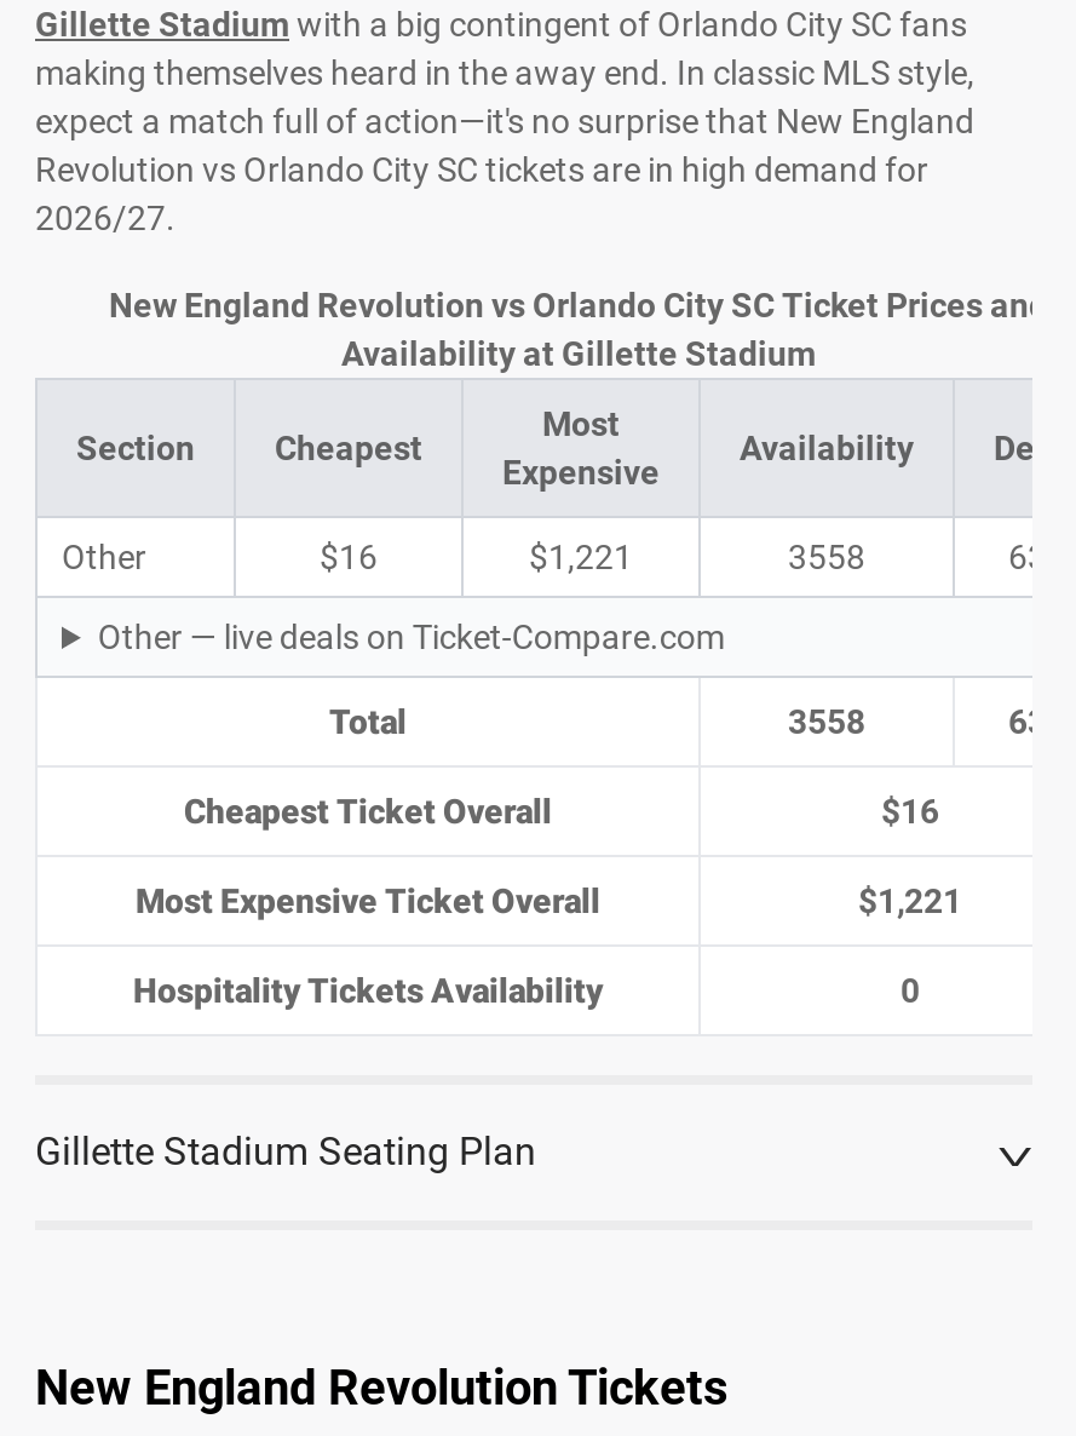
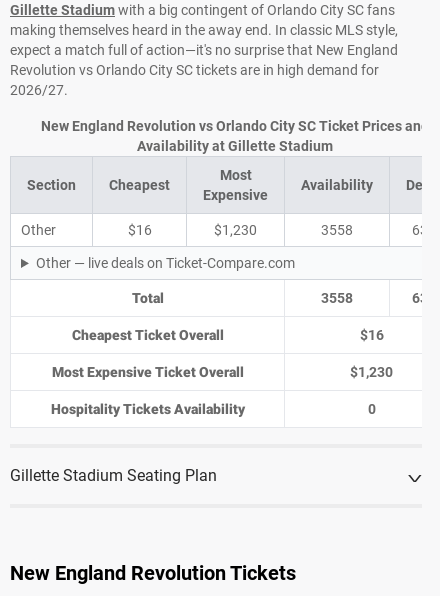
- $1,221
+ $1,230

- $1,221
+ $1,230
